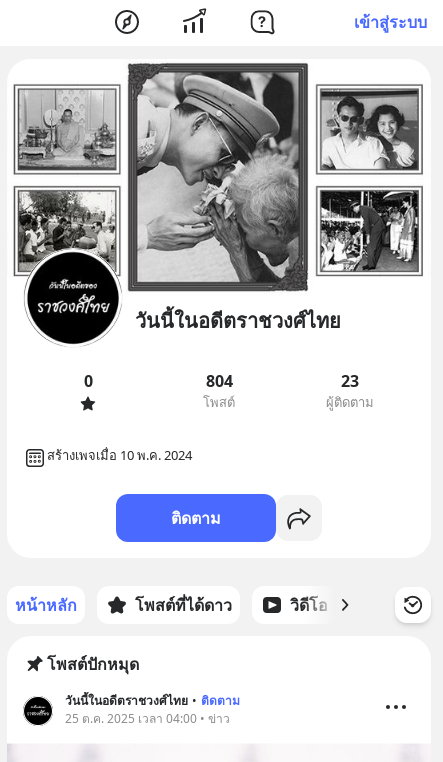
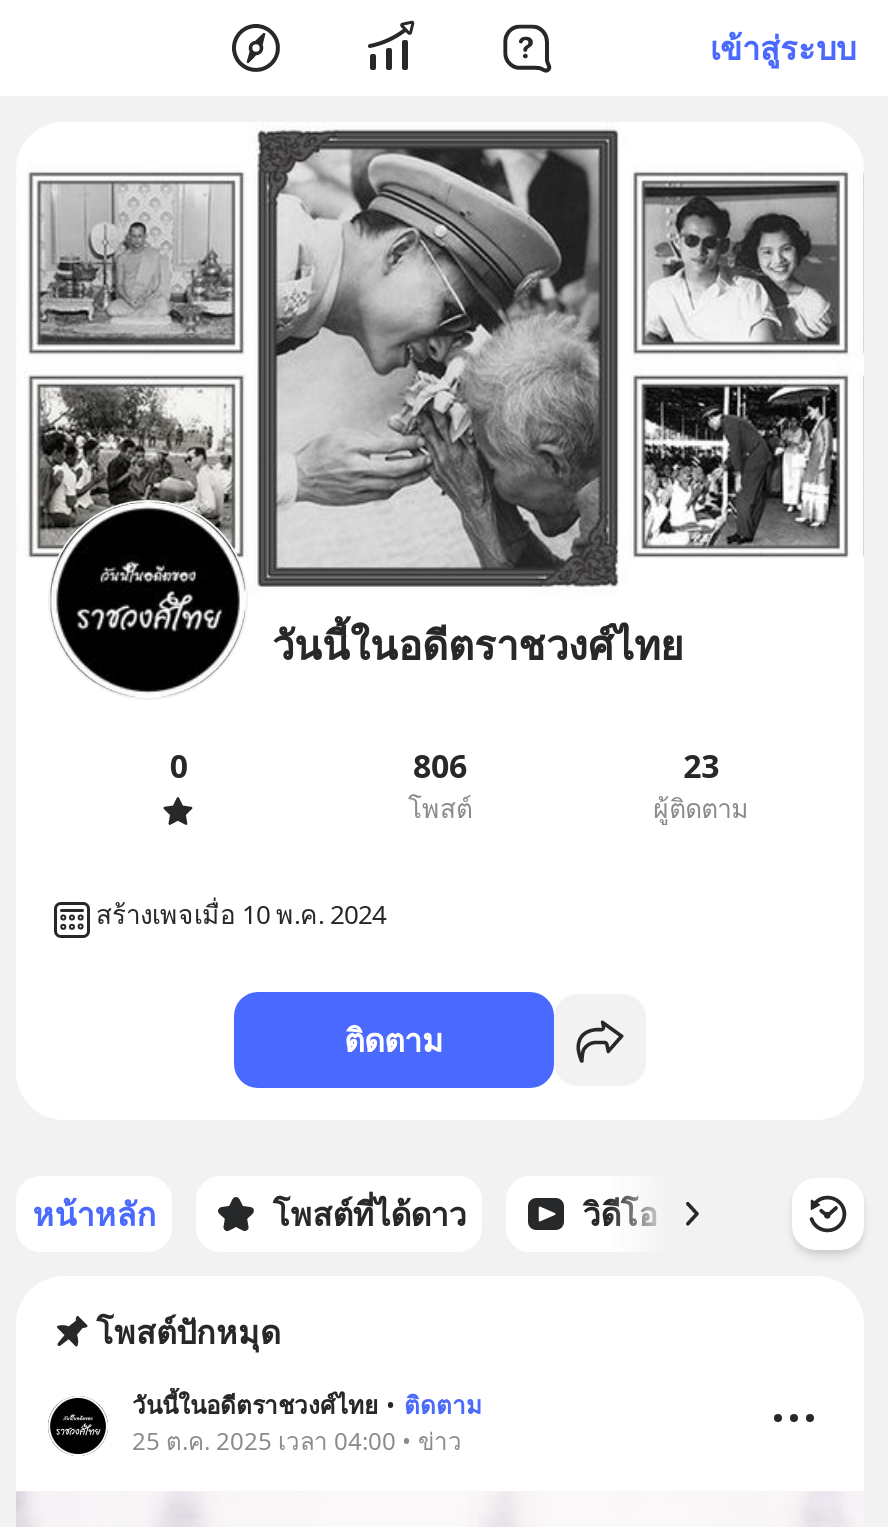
- 804
+ 806
